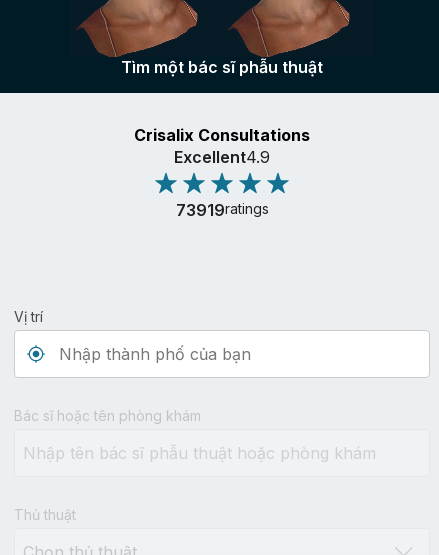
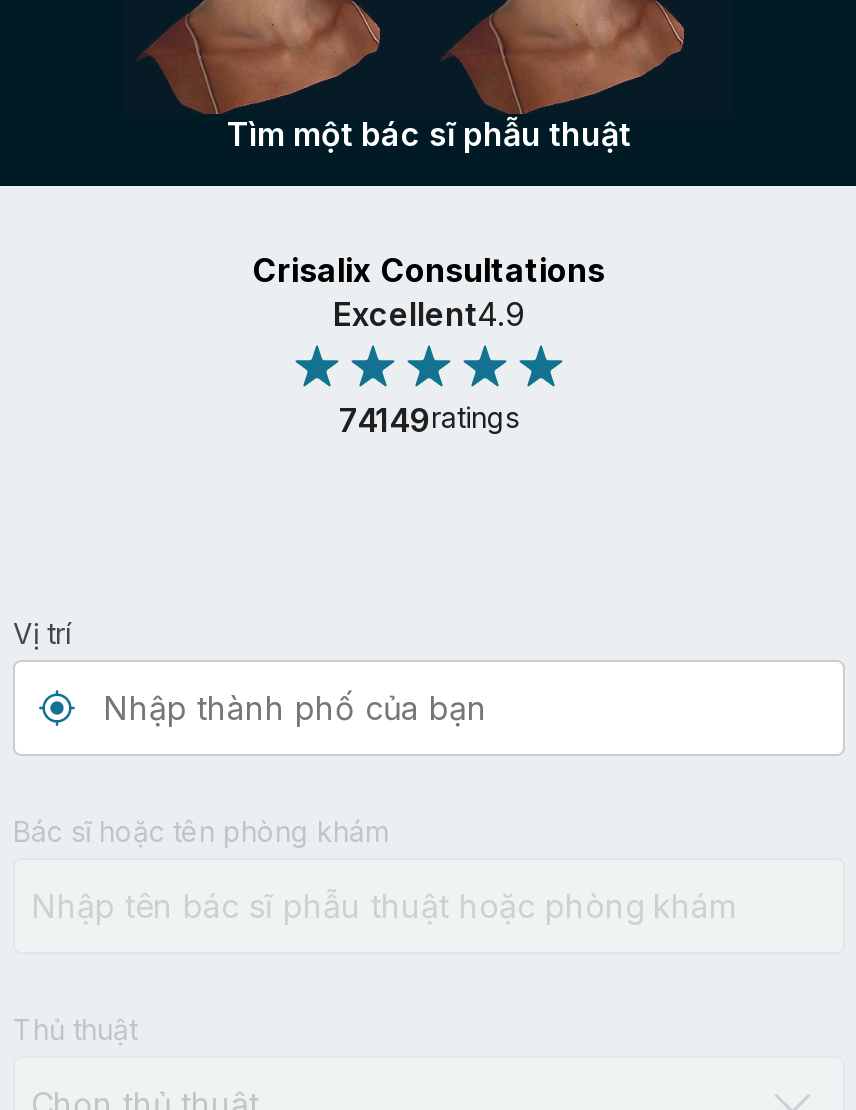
- 73919ratings
+ 74149ratings
